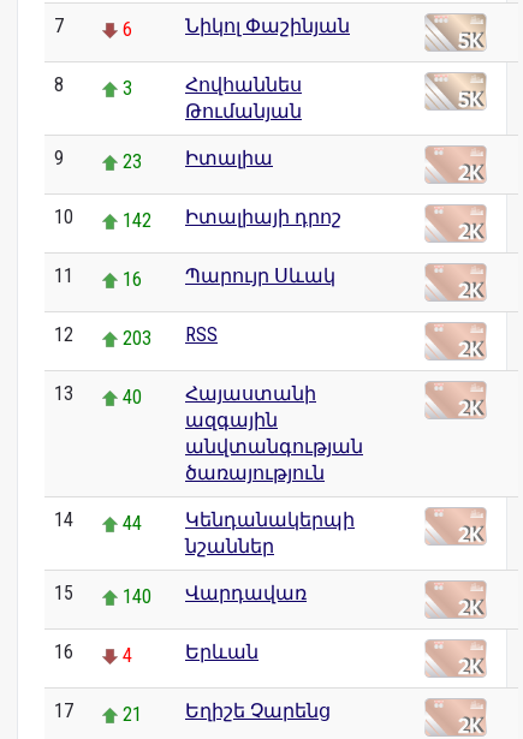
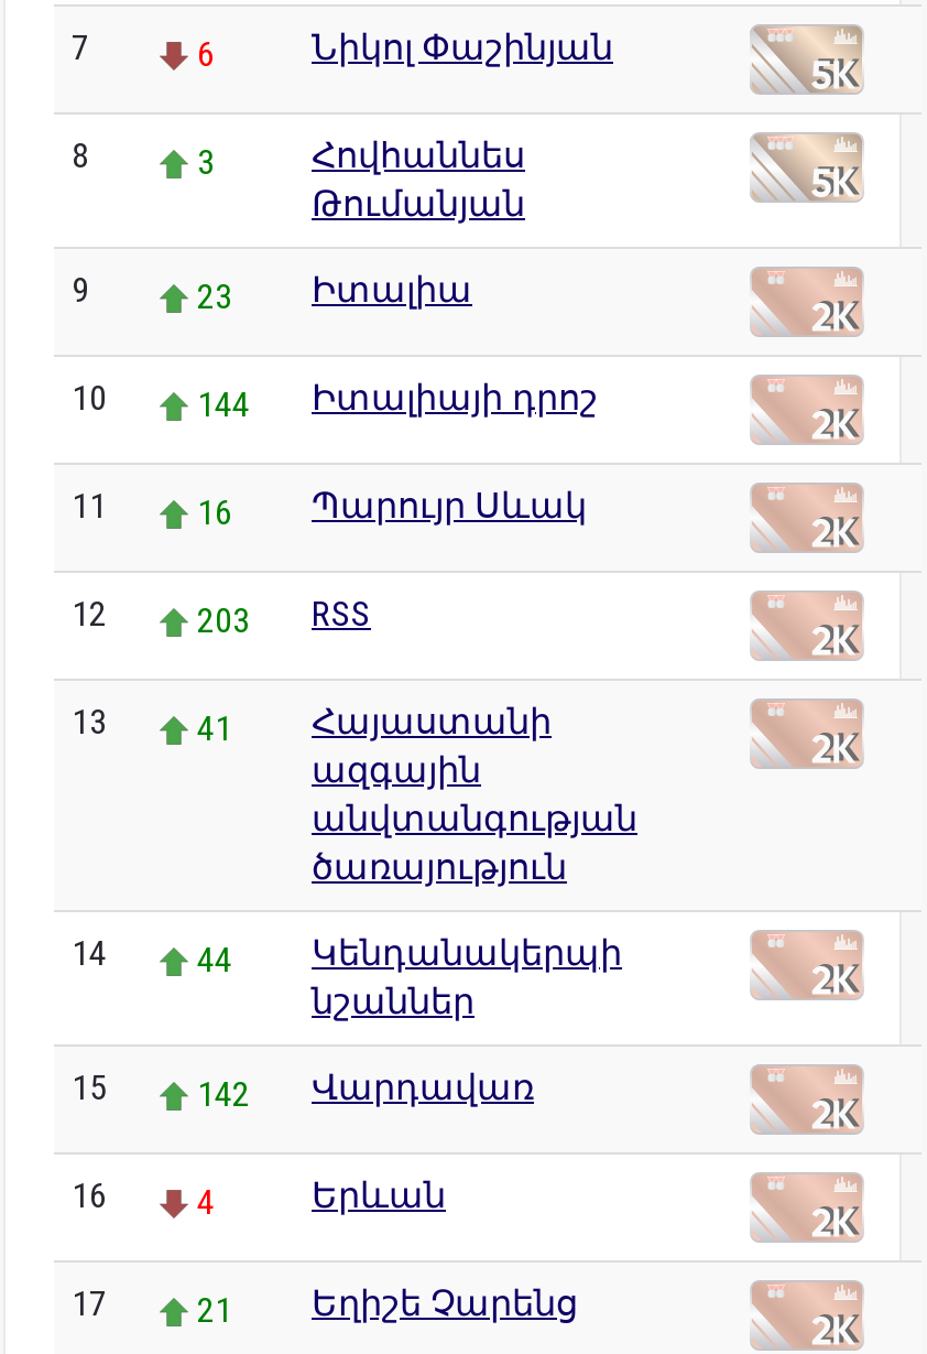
- 10 142 Իտալիայի դրոշ
+ 10 144 Իտալիայի դրոշ

- 13 40 Հայաստանի
+ 13 41 Հայաստանի

- 15 140 Վարդավառ
+ 15 142 Վարդավառ
